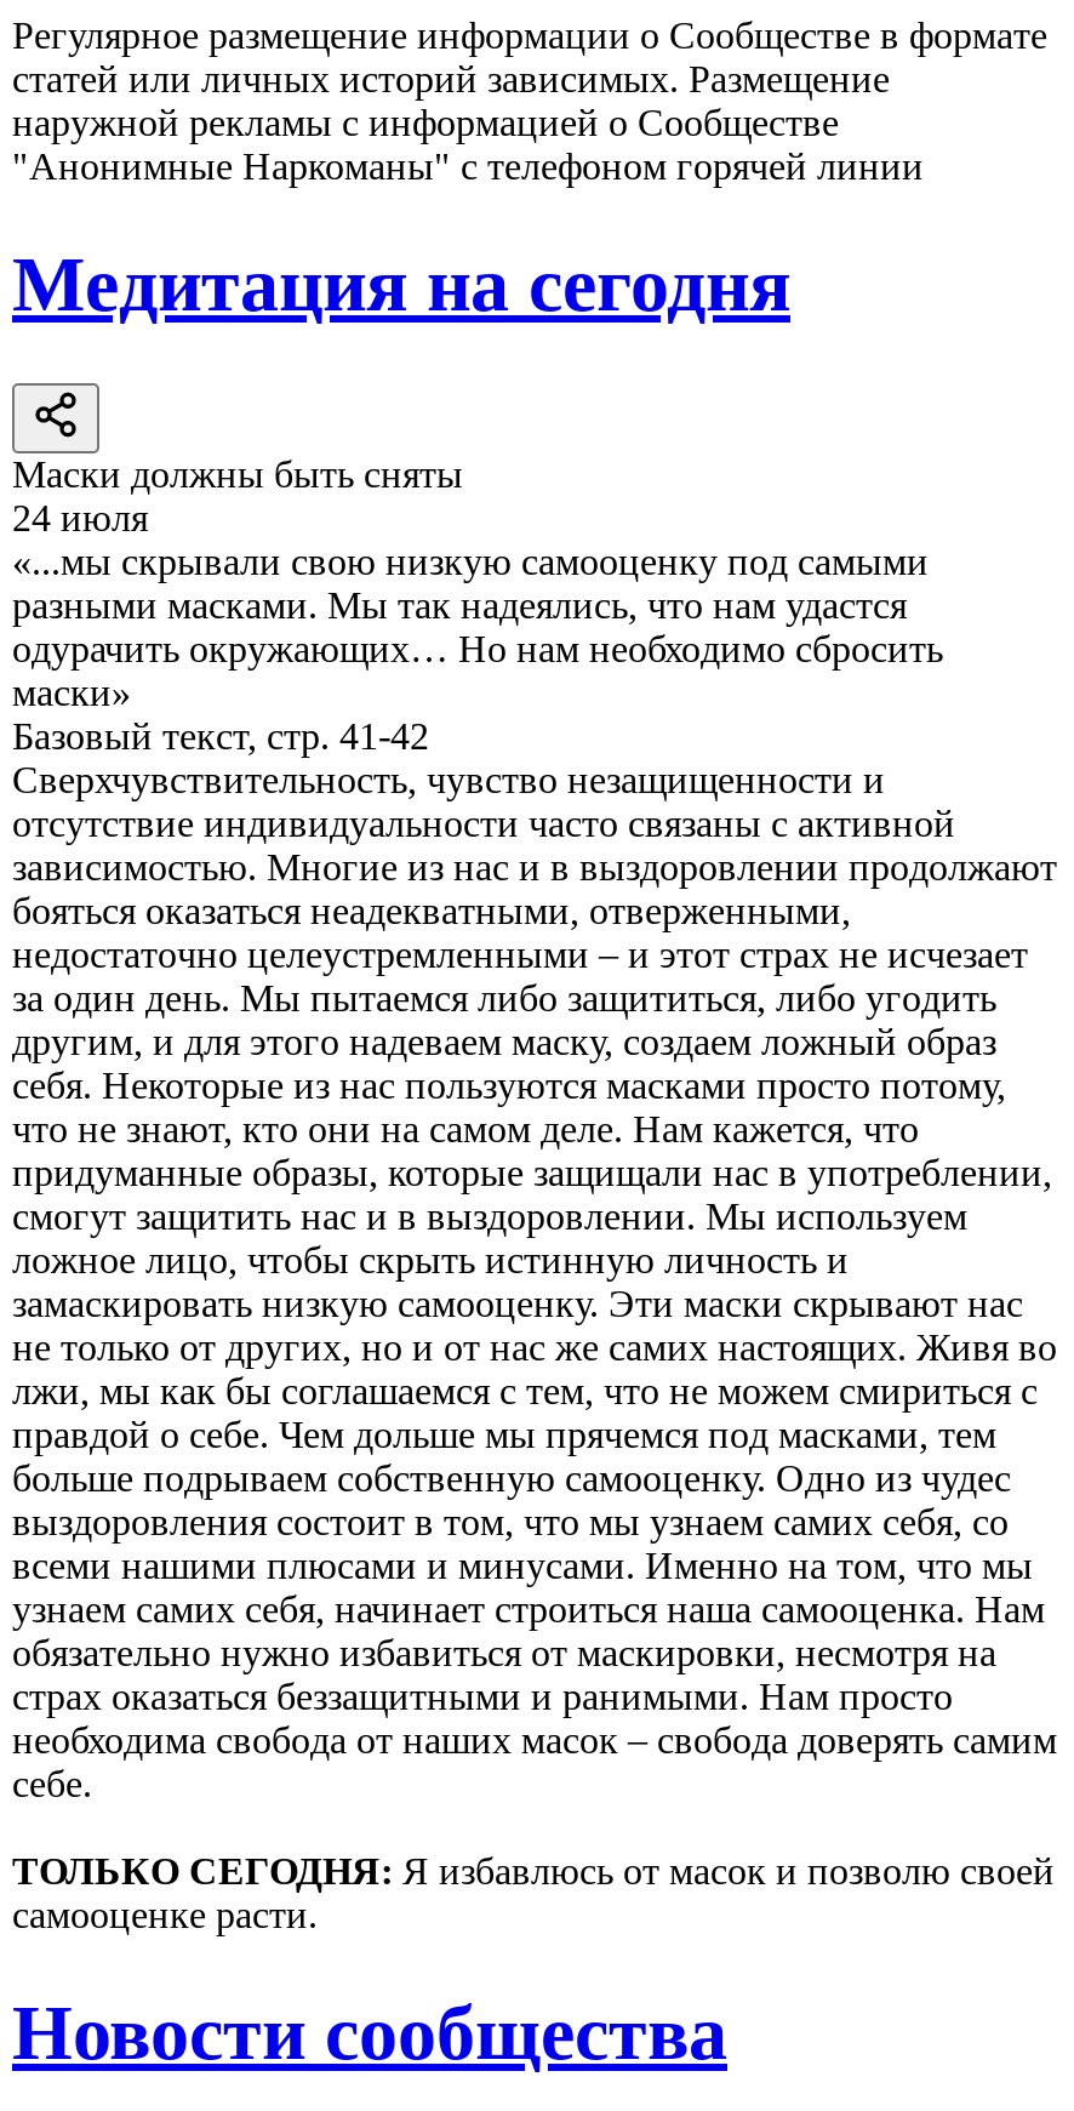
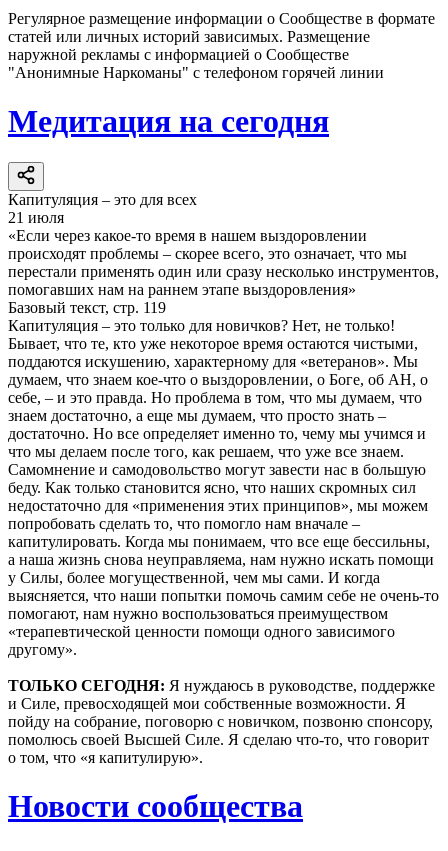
- Маски должны быть сняты
- 24 июля
- «...мы скрывали свою низкую самооценку под самыми
- разными масками. Мы так надеялись, что нам удастся
- одурачить окружающих… Но нам необходимо сбросить
- маски»
- Базовый текст, стр. 41-42
- Сверхчувствительность, чувство незащищенности и
- отсутствие индивидуальности часто связаны с активной
- зависимостью. Многие из нас и в выздоровлении продолжают
- бояться оказаться неадекватными, отверженными,
- недостаточно целеустремленными – и этот страх не исчезает
- за один день. Мы пытаемся либо защититься, либо угодить
- другим, и для этого надеваем маску, создаем ложный образ
- себя. Некоторые из нас пользуются масками просто потому,
- что не знают, кто они на самом деле. Нам кажется, что
- придуманные образы, которые защищали нас в употреблении,
- смогут защитить нас и в выздоровлении. Мы используем
- ложное лицо, чтобы скрыть истинную личность и
- замаскировать низкую самооценку. Эти маски скрывают нас
- не только от других, но и от нас же самих настоящих. Живя во
- лжи, мы как бы соглашаемся с тем, что не можем смириться с
- правдой о себе. Чем дольше мы прячемся под масками, тем
- больше подрываем собственную самооценку. Одно из чудес
- выздоровления состоит в том, что мы узнаем самих себя, со
- всеми нашими плюсами и минусами. Именно на том, что мы
- узнаем самих себя, начинает строиться наша самооценка. Нам
- обязательно нужно избавиться от маскировки, несмотря на
- страх оказаться беззащитными и ранимыми. Нам просто
- необходима свобода от наших масок – свобода доверять самим
- себе.
+ Капитуляция – это для всех
+ 21 июля
+ «Если через какое-то время в нашем выздоровлении
+ происходят проблемы – скорее всего, это означает, что мы
+ перестали применять один или сразу несколько инструментов,
+ помогавших нам на раннем этапе выздоровления»
+ Базовый текст, стр. 119
+ Капитуляция – это только для новичков? Нет, не только!
+ Бывает, что те, кто уже некоторое время остаются чистыми,
+ поддаются искушению, характерному для «ветеранов». Мы
+ думаем, что знаем кое-что о выздоровлении, о Боге, об АН, о
+ себе, – и это правда. Но проблема в том, что мы думаем, что
+ знаем достаточно, а еще мы думаем, что просто знать –
+ достаточно. Но все определяет именно то, чему мы учимся и
+ что мы делаем после того, как решаем, что уже все знаем.
+ Самомнение и самодовольство могут завести нас в большую
+ беду. Как только становится ясно, что наших скромных сил
+ недостаточно для «применения этих принципов», мы можем
+ попробовать сделать то, что помогло нам вначале –
+ капитулировать. Когда мы понимаем, что все еще бессильны,
+ а наша жизнь снова неуправляема, нам нужно искать помощи
+ у Силы, более могущественной, чем мы сами. И когда
+ выясняется, что наши попытки помочь самим себе не очень-то
+ помогают, нам нужно воспользоваться преимуществом
+ «терапевтической ценности помощи одного зависимого
+ другому».

- ТОЛЬКО СЕГОДНЯ: Я избавлюсь от масок и позволю своей
- самооценке расти.
+ ТОЛЬКО СЕГОДНЯ: Я нуждаюсь в руководстве, поддержке
+ и Силе, превосходящей мои собственные возможности. Я
+ пойду на собрание, поговорю с новичком, позвоню спонсору,
+ помолюсь своей Высшей Силе. Я сделаю что-то, что говорит
+ о том, что «я капитулирую».
